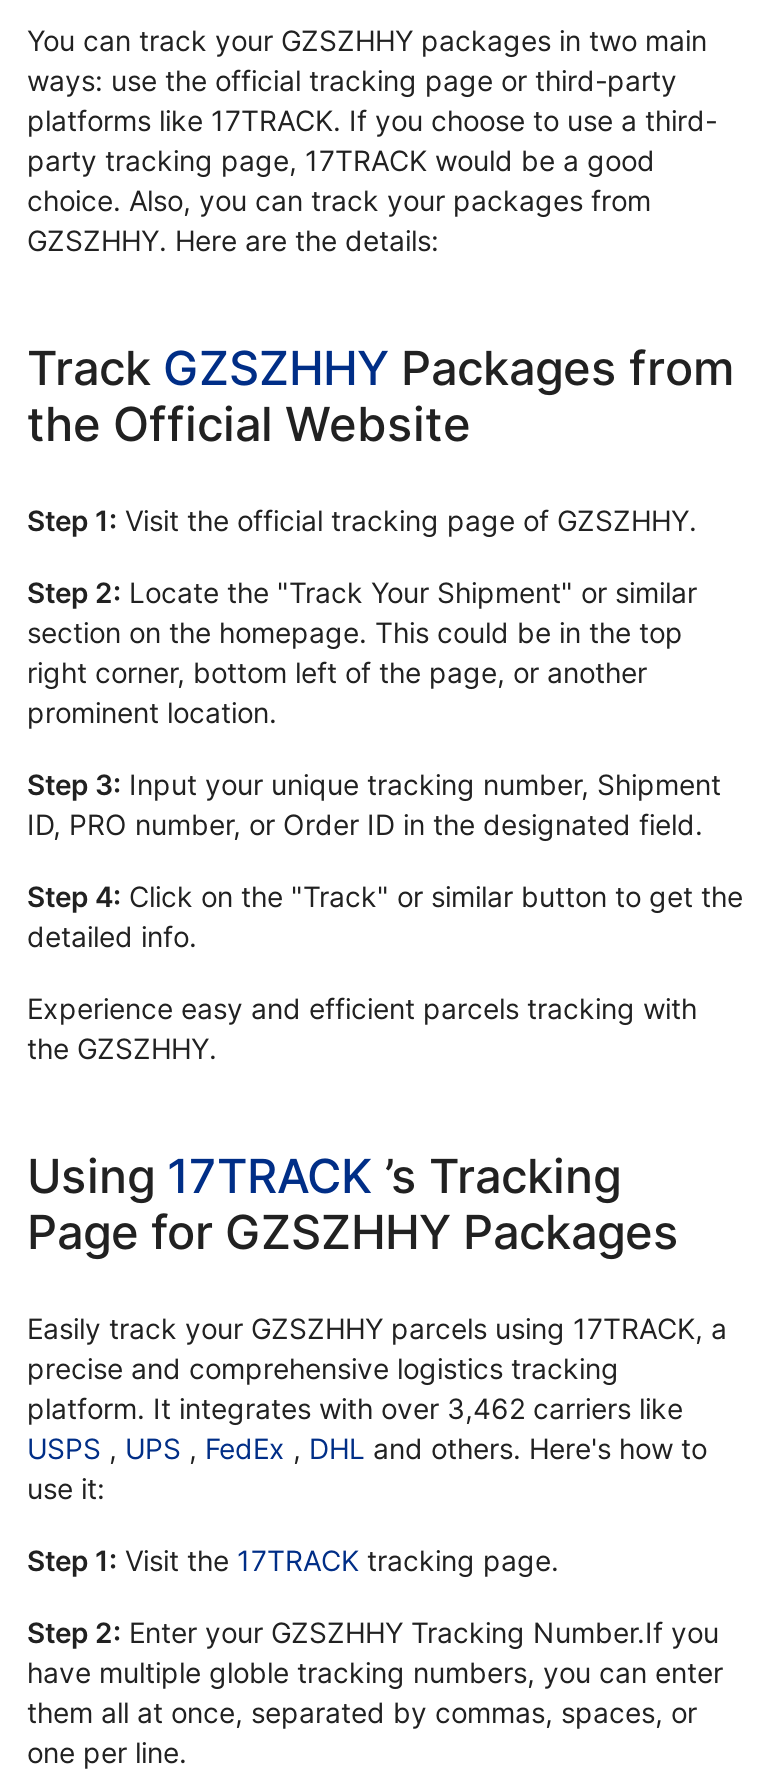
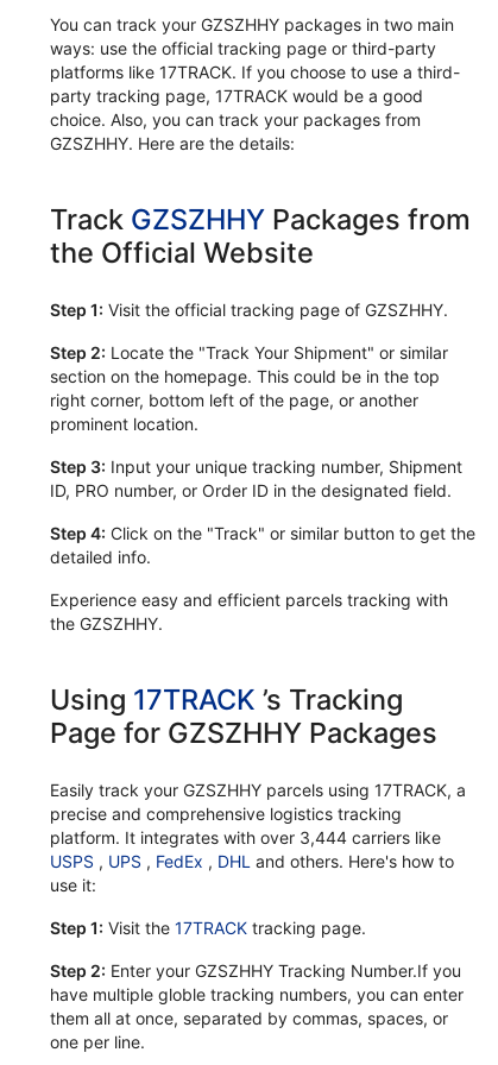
- platform. It integrates with over 3,462 carriers like
+ platform. It integrates with over 3,444 carriers like
